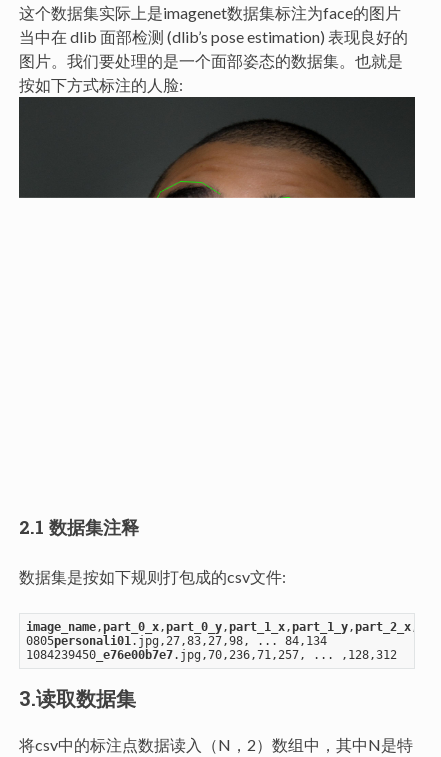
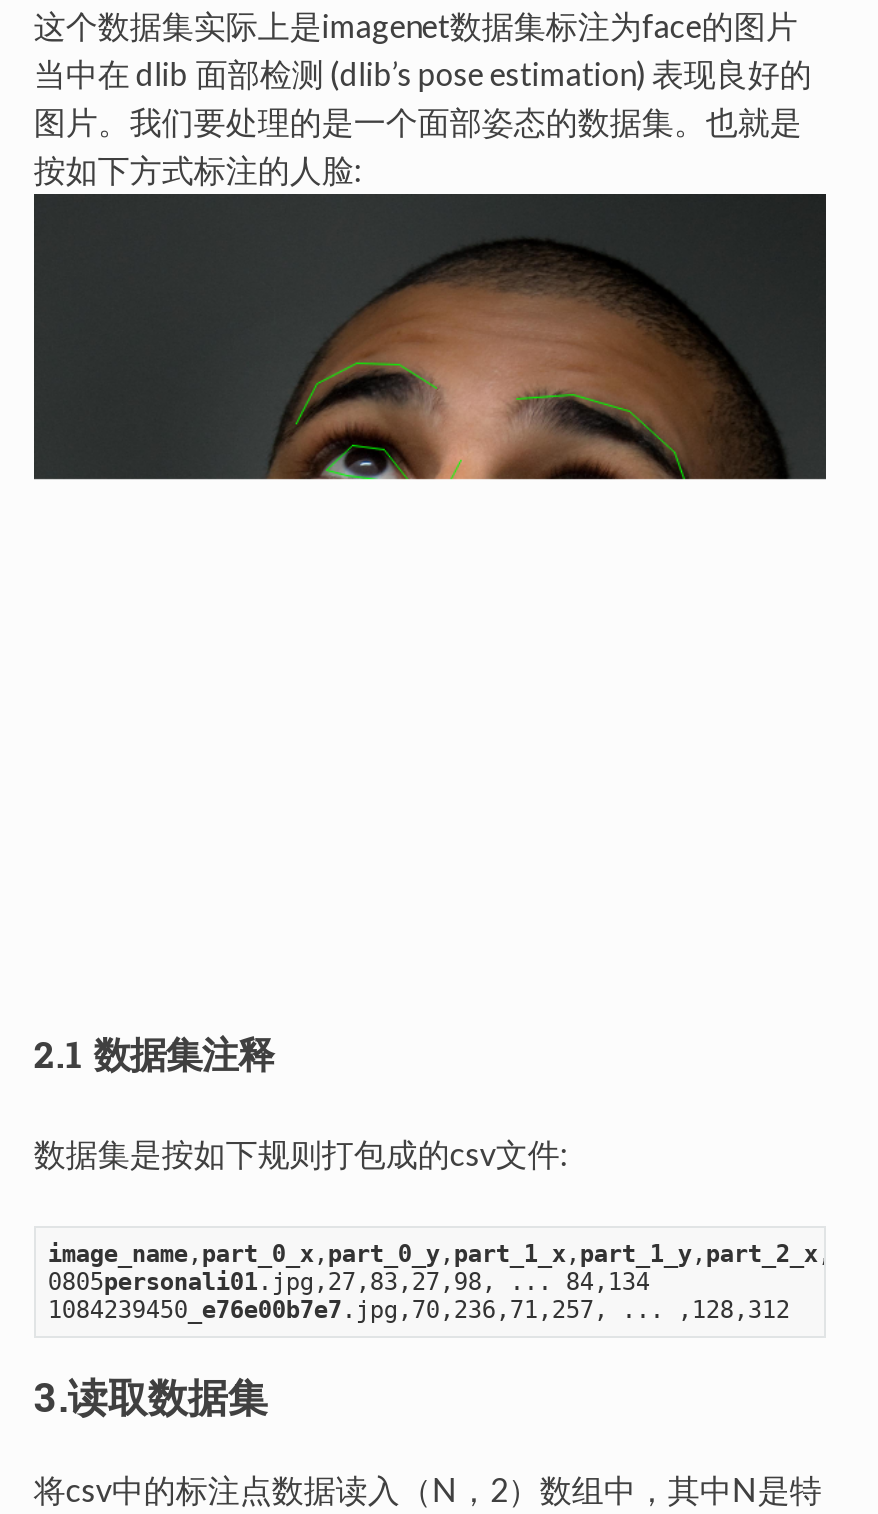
+ [image]
